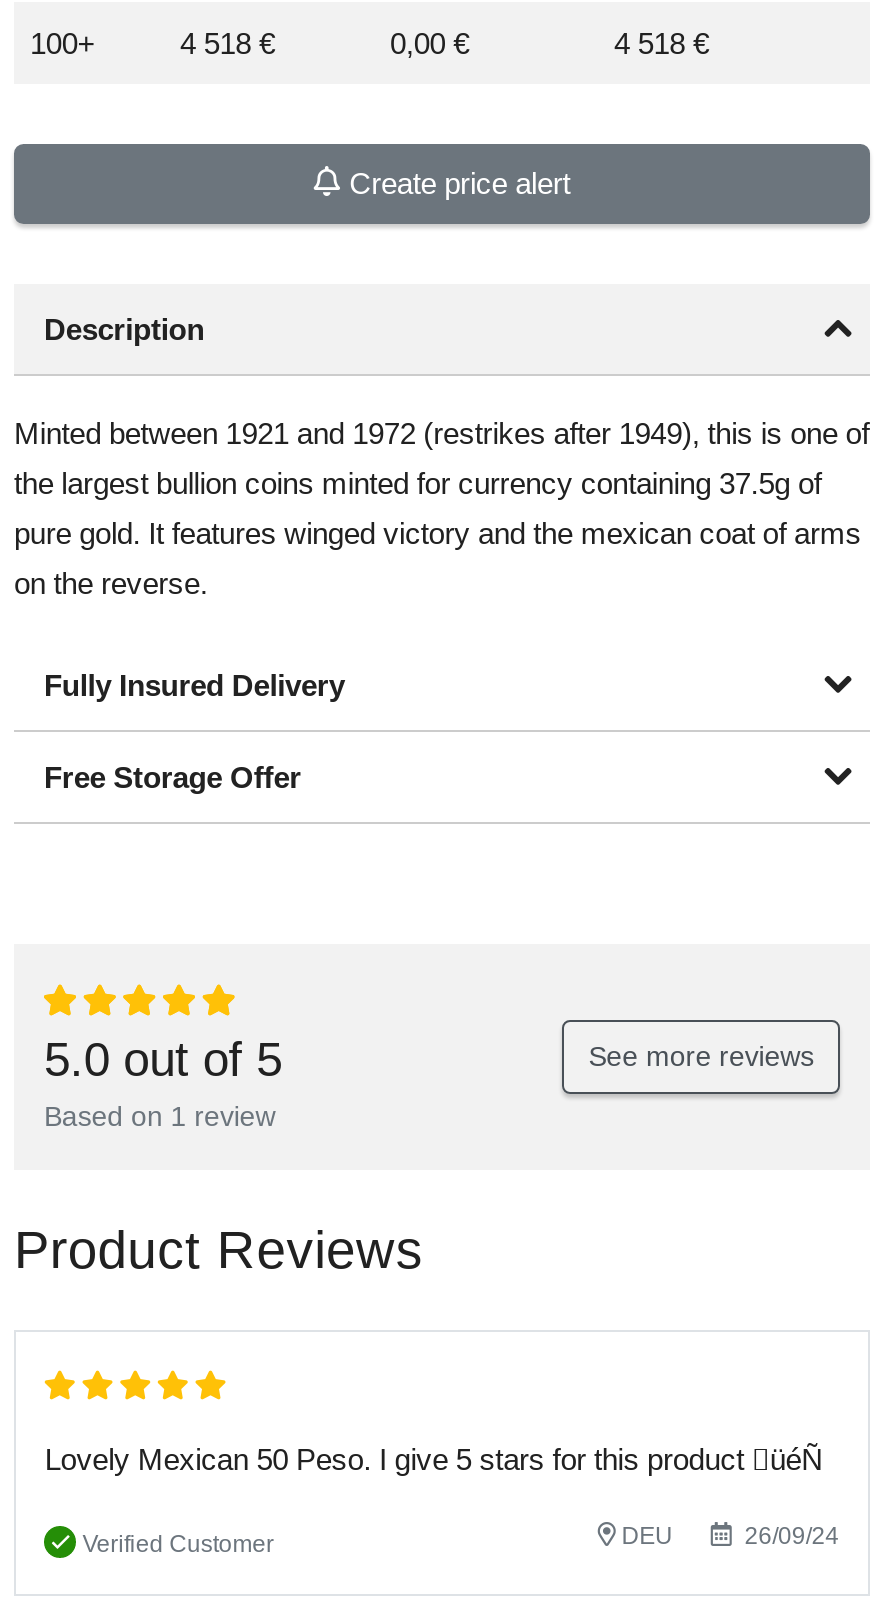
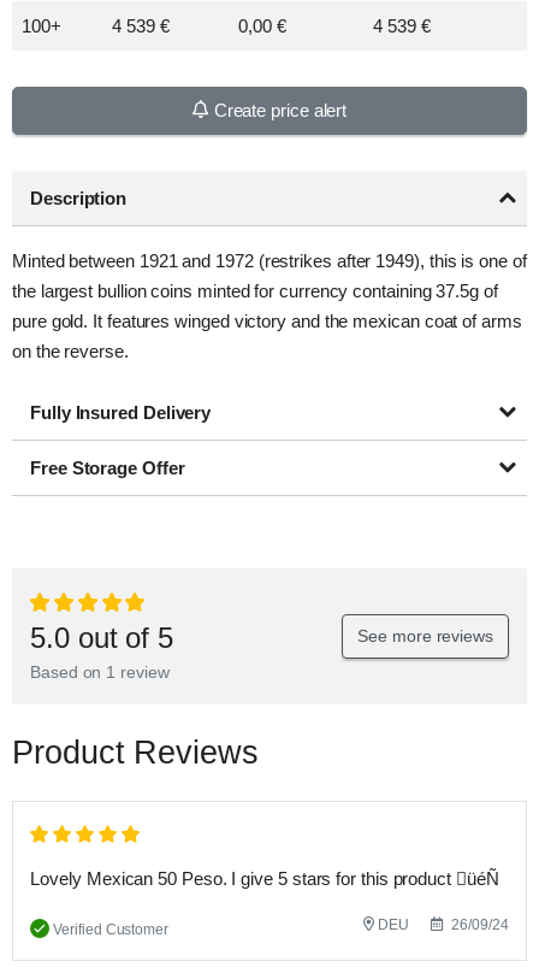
- 4 518 €
+ 4 539 €

- 4 518 €
+ 4 539 €
